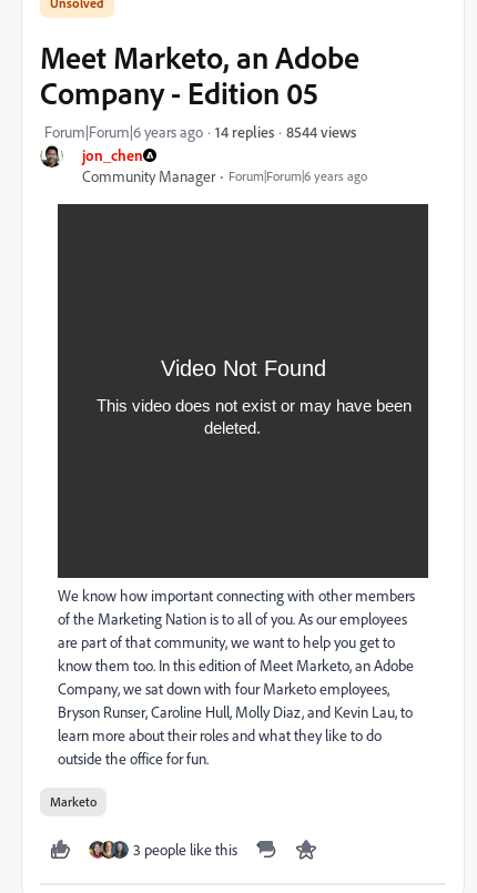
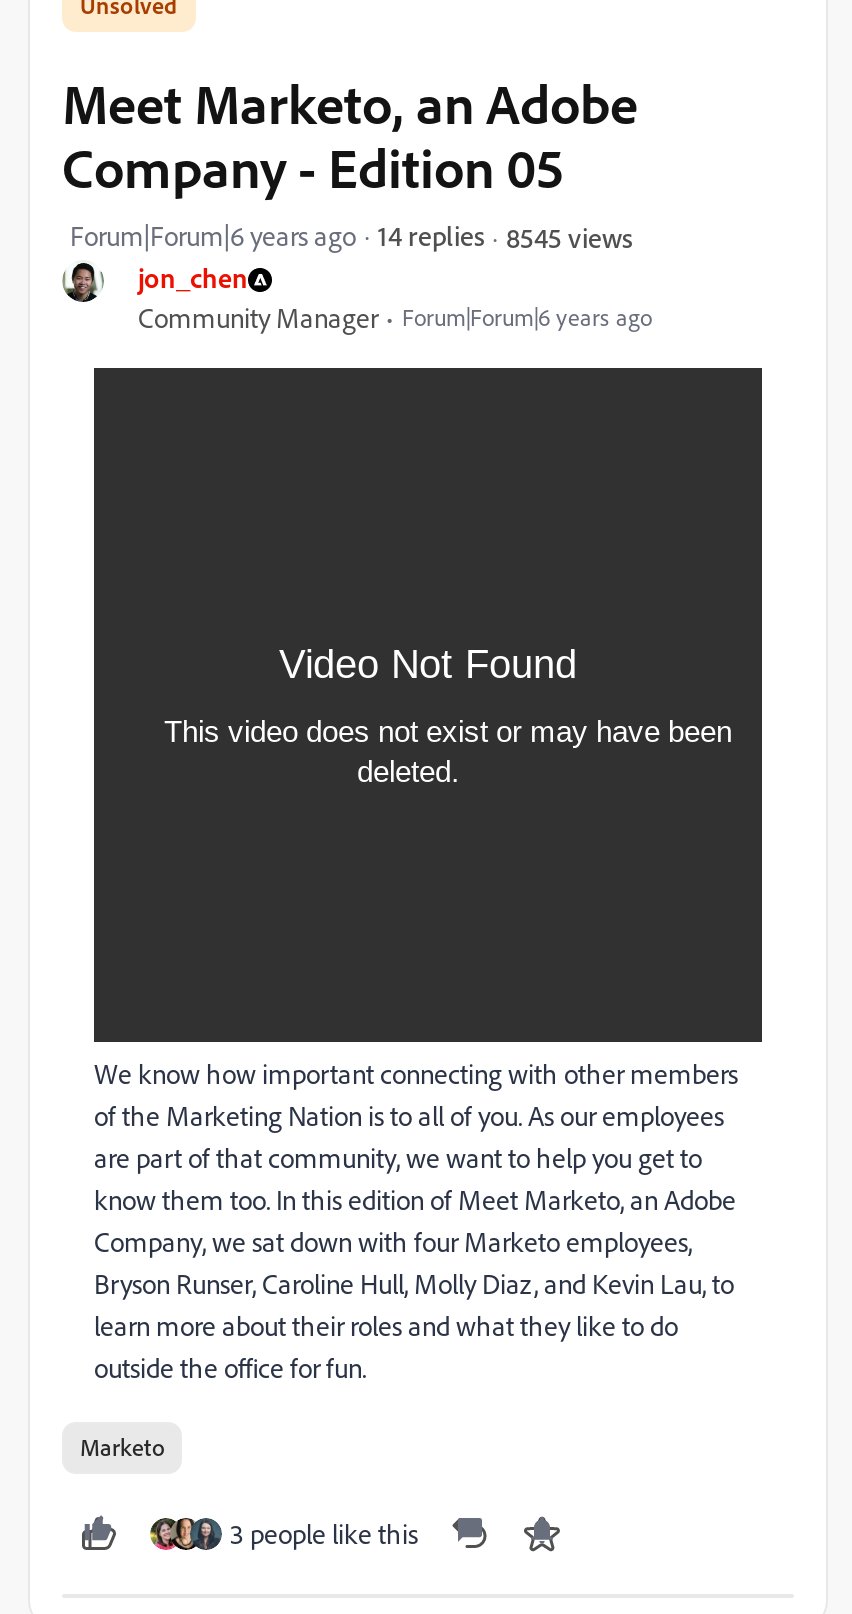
- 8544 views
+ 8545 views
